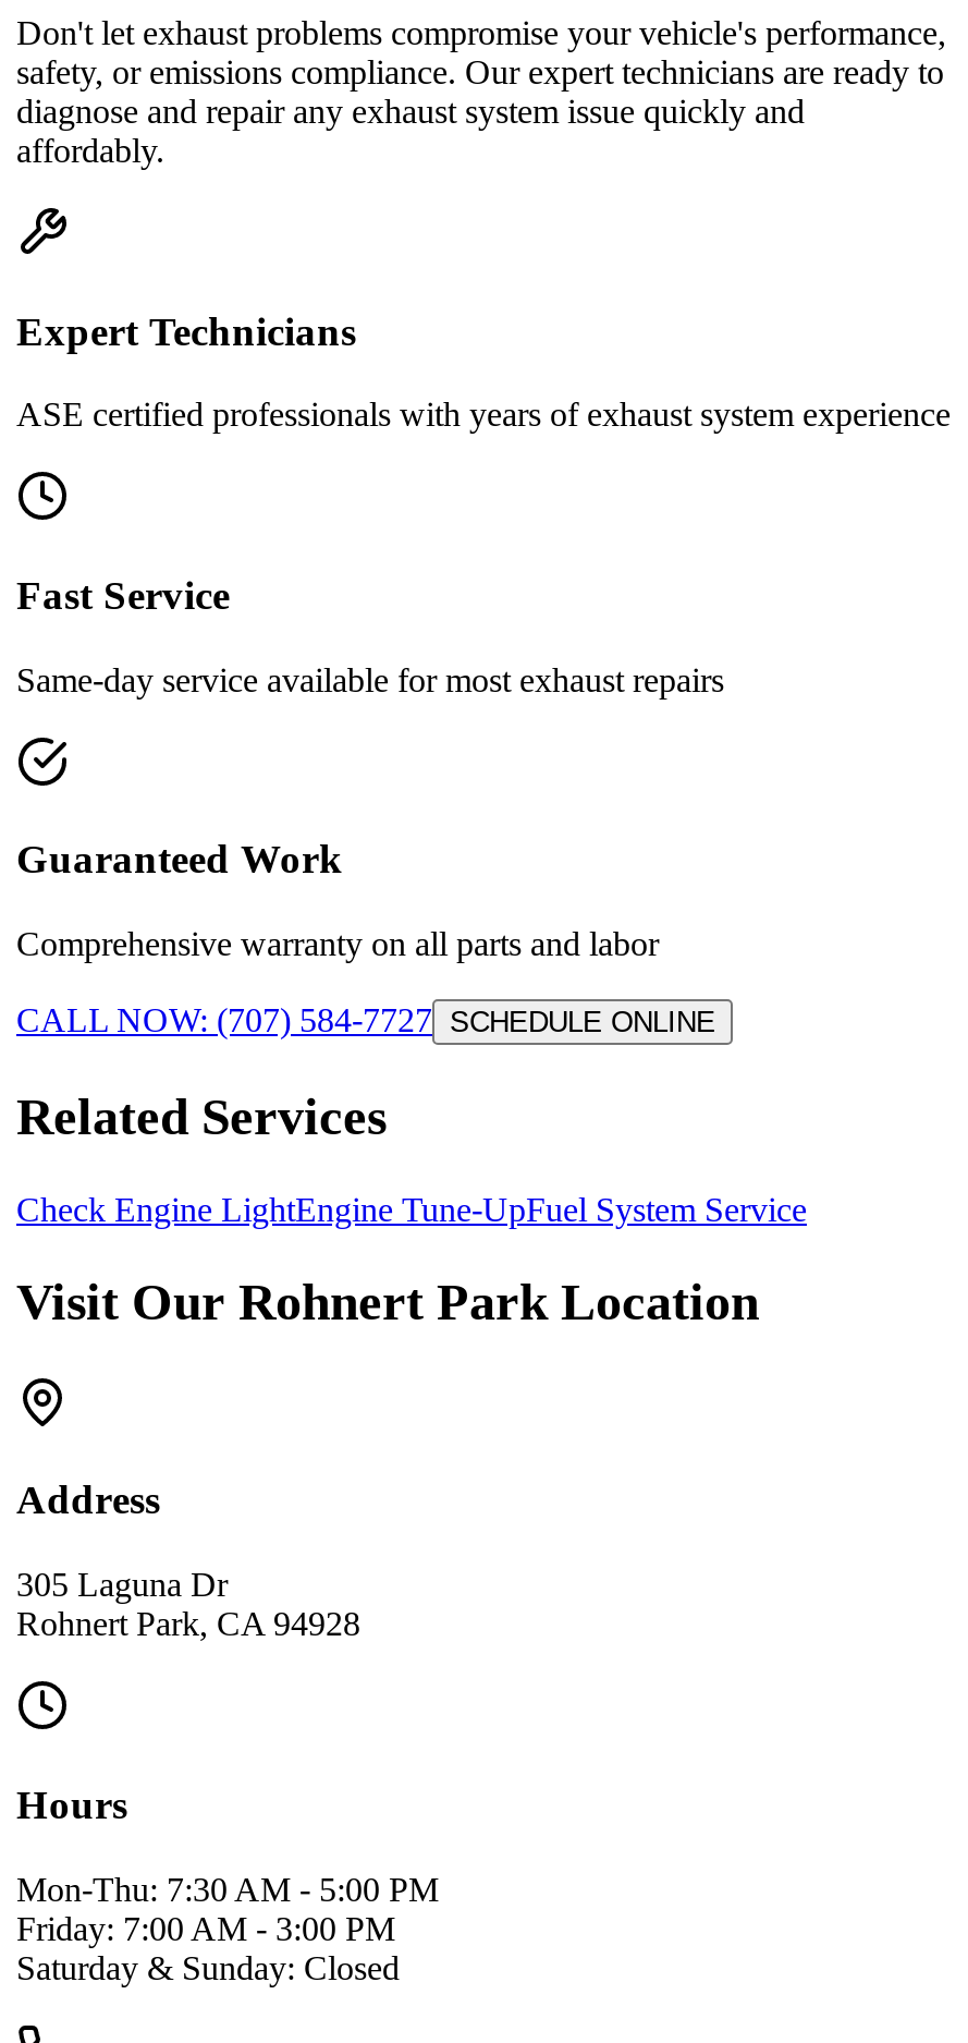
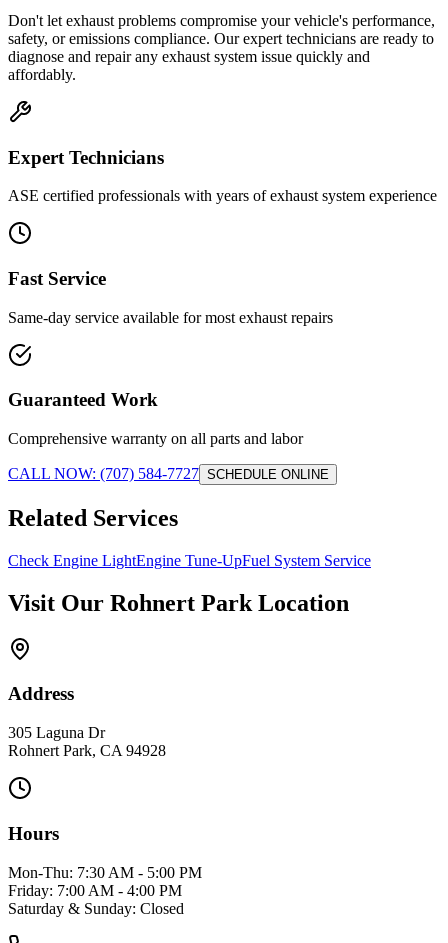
- Friday: 7:00 AM - 3:00 PM
+ Friday: 7:00 AM - 4:00 PM
